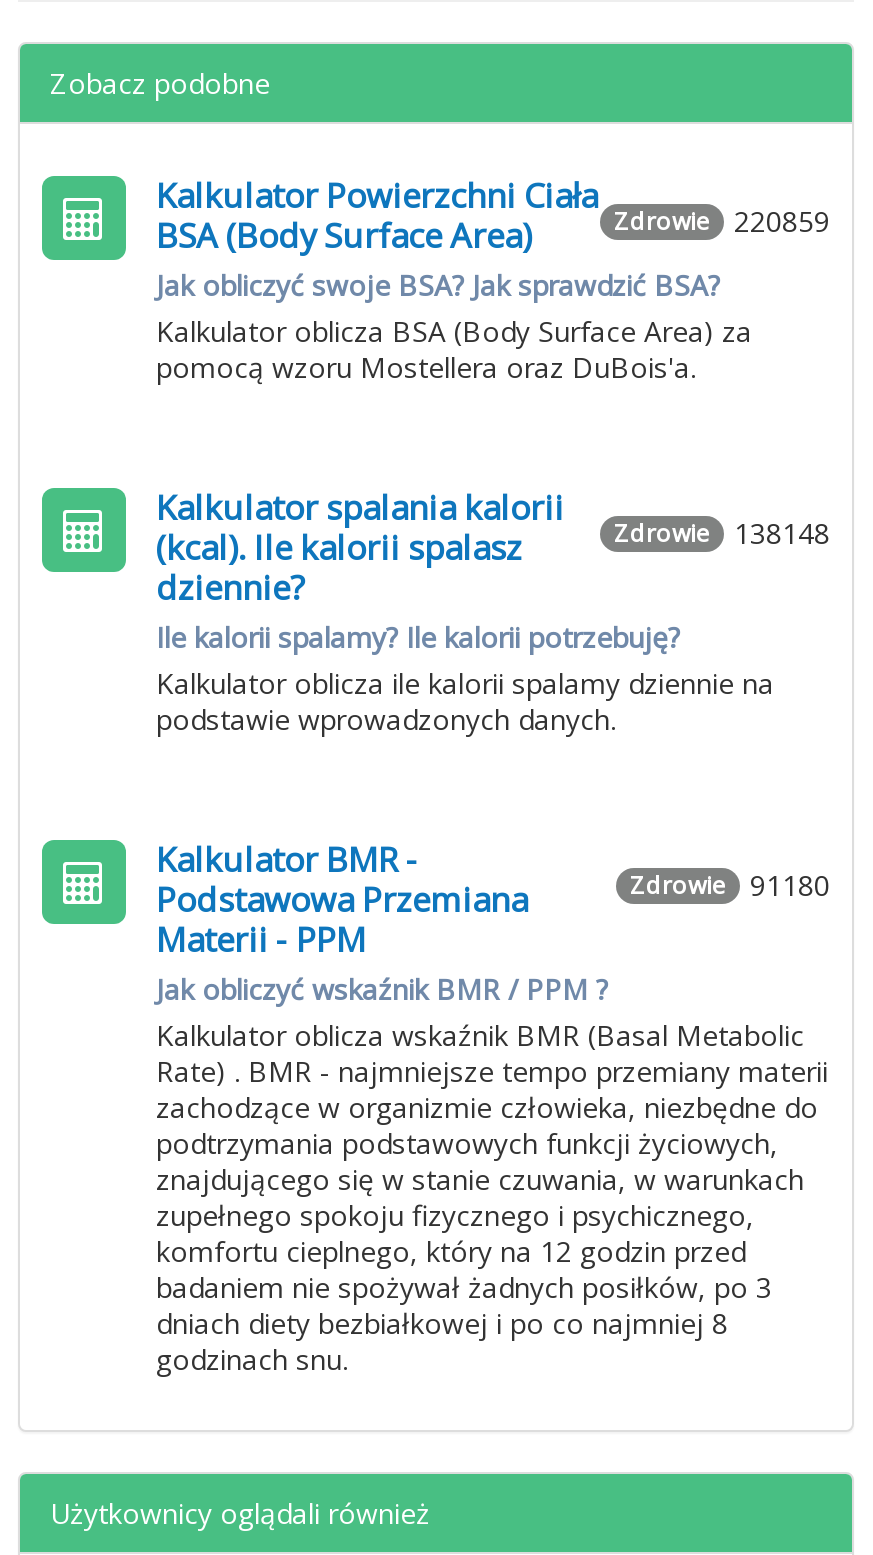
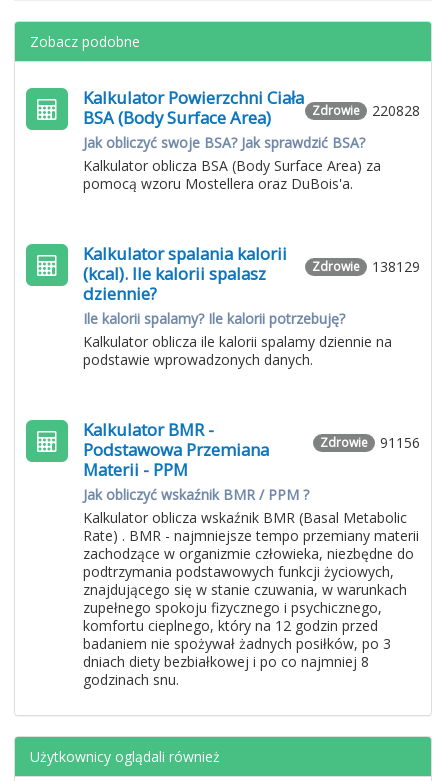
- Zdrowie 220859
+ Zdrowie 220828

- Zdrowie 138148
+ Zdrowie 138129

- Zdrowie 91180
+ Zdrowie 91156
